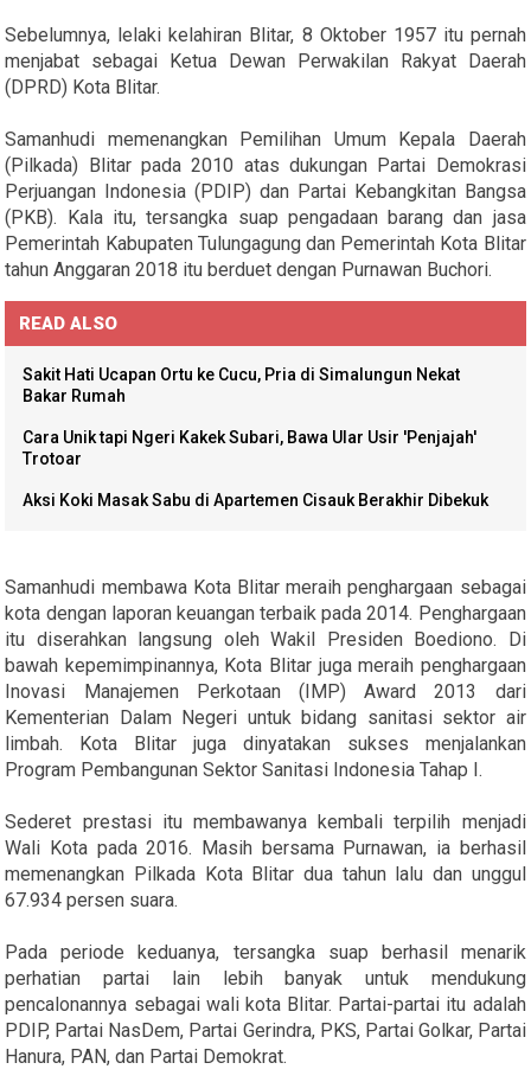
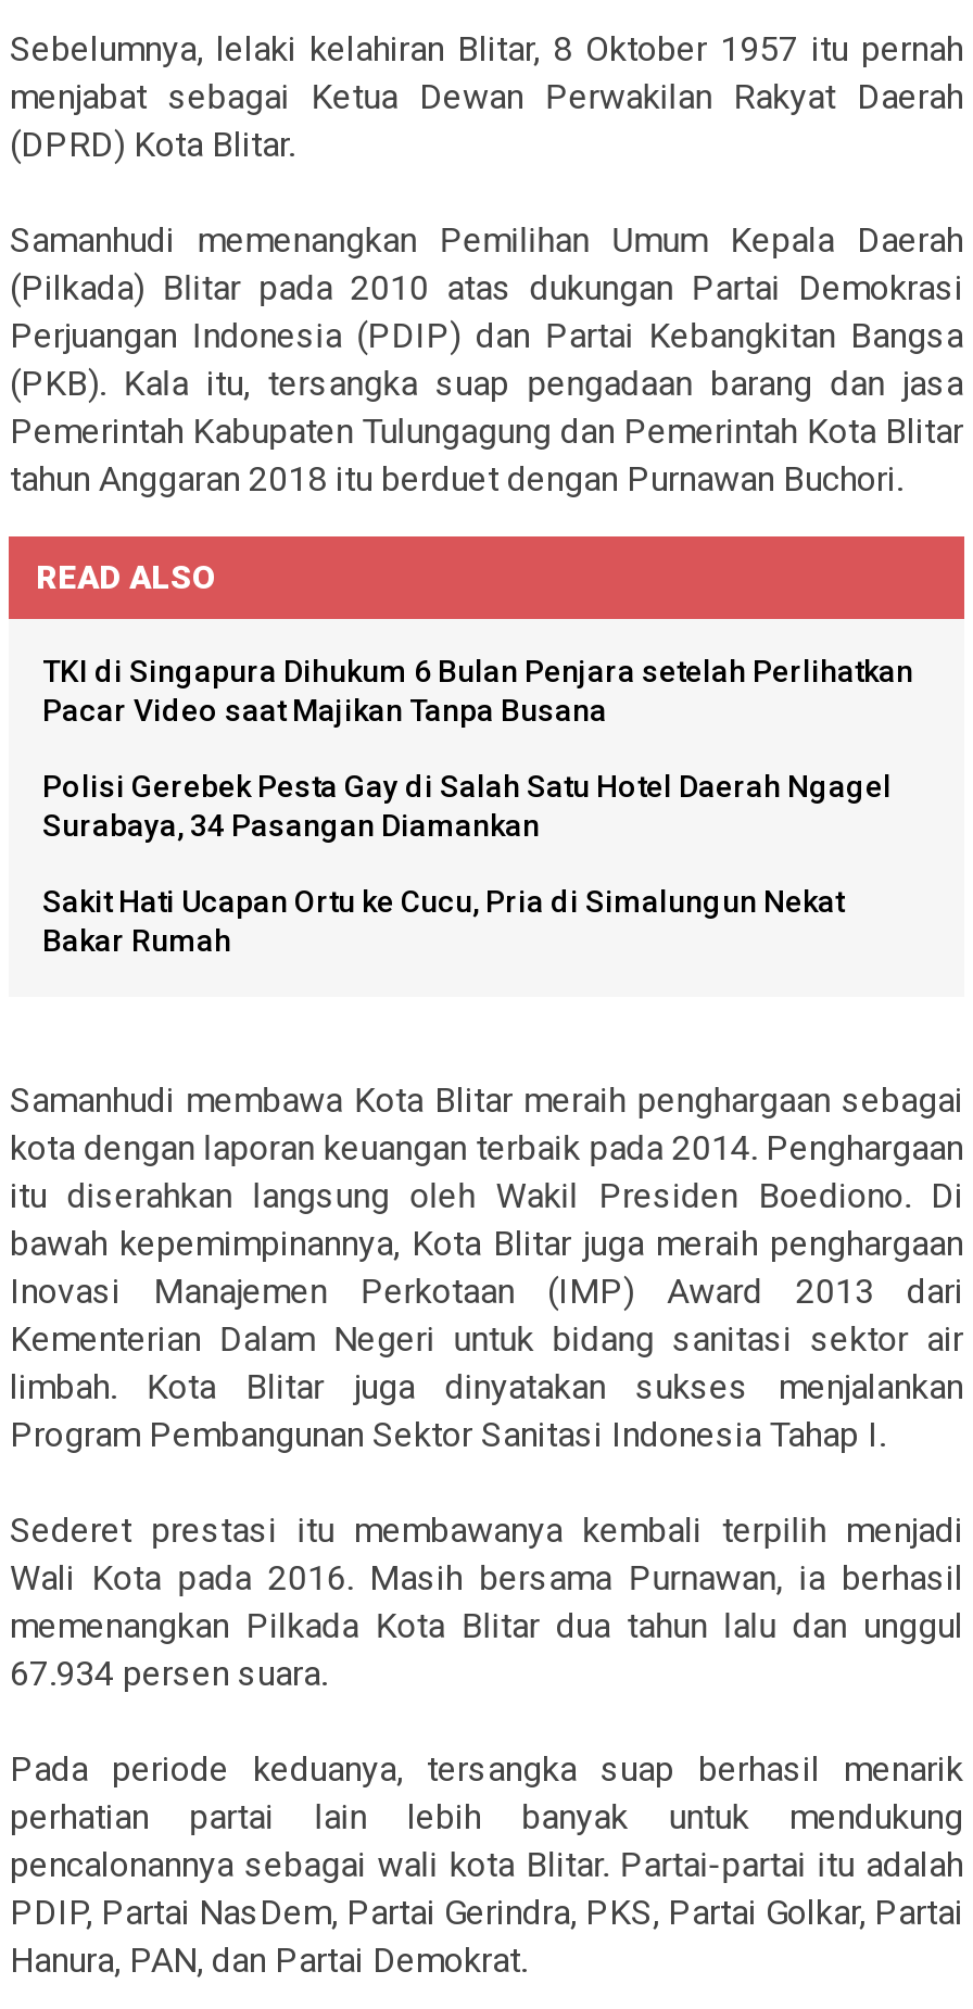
+ TKI di Singapura Dihukum 6 Bulan Penjara setelah Perlihatkan
+ Pacar Video saat Majikan Tanpa Busana
+ Polisi Gerebek Pesta Gay di Salah Satu Hotel Daerah Ngagel
+ Surabaya, 34 Pasangan Diamankan

moved down: Sakit Hati Ucapan Ortu ke Cucu, Pria di Simalungun Nekat | Bakar Rumah

- Cara Unik tapi Ngeri Kakek Subari, Bawa Ular Usir 'Penjajah'
- Trotoar
- Aksi Koki Masak Sabu di Apartemen Cisauk Berakhir Dibekuk
